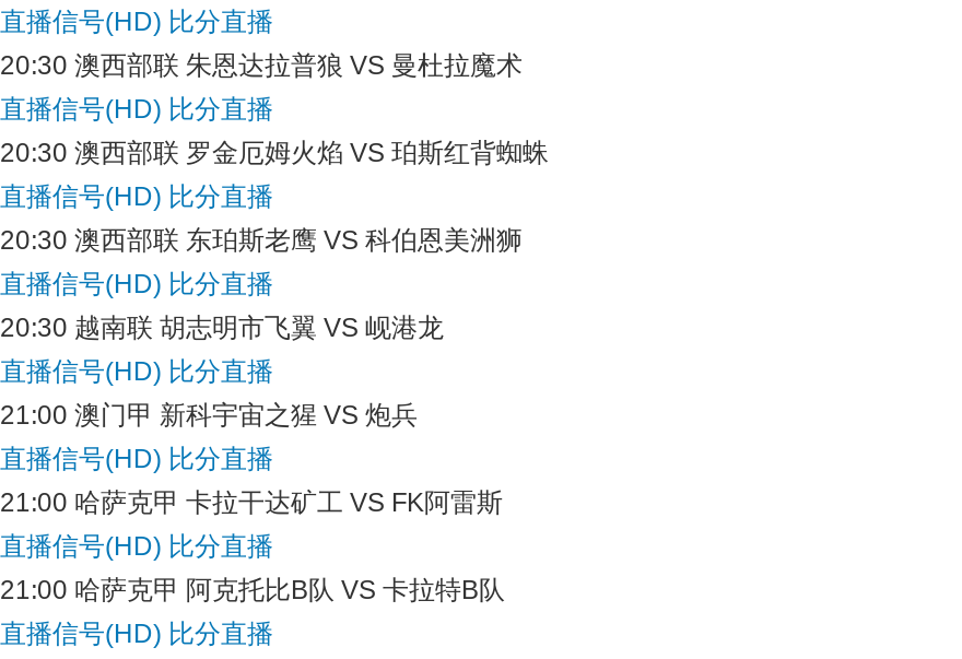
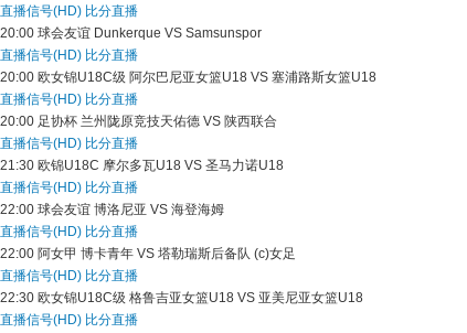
- 20:30 澳西部联朱恩达拉普狼 VS 曼杜拉魔术
+ 20:00 球会友谊Dunkerque VS Samsunspor

- 20:30 澳西部联罗金厄姆火焰 VS 珀斯红背蜘蛛
+ 20:00 欧女锦U18C级阿尔巴尼亚女篮U18 VS 塞浦路斯女篮U18

- 20:30 澳西部联东珀斯老鹰 VS 科伯恩美洲狮
+ 20:00 足协杯兰州陇原竞技天佑德 VS 陕西联合

- 20:30 越南联胡志明市飞翼 VS 岘港龙
+ 21:30 欧锦U18C摩尔多瓦U18 VS 圣马力诺U18

- 21:00 澳门甲新科宇宙之猩 VS 炮兵
+ 22:00 球会友谊博洛尼亚 VS 海登海姆

- 21:00 哈萨克甲卡拉干达矿工 VS FK阿雷斯
+ 22:00 阿女甲博卡青年 VS 塔勒瑞斯后备队 (c)女足

- 21:00 哈萨克甲阿克托比B队 VS 卡拉特B队
+ 22:30 欧女锦U18C级格鲁吉亚女篮U18 VS 亚美尼亚女篮U18
